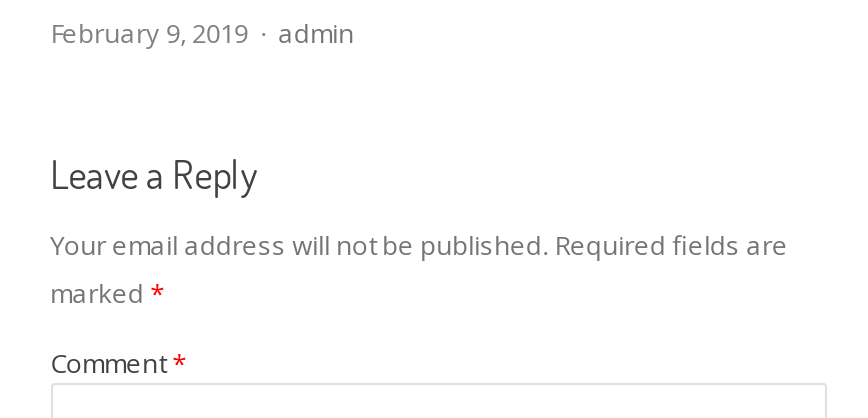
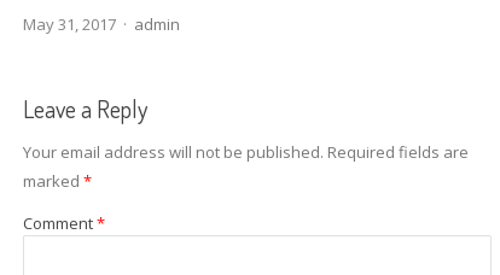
- February 9, 2019
+ May 31, 2017
